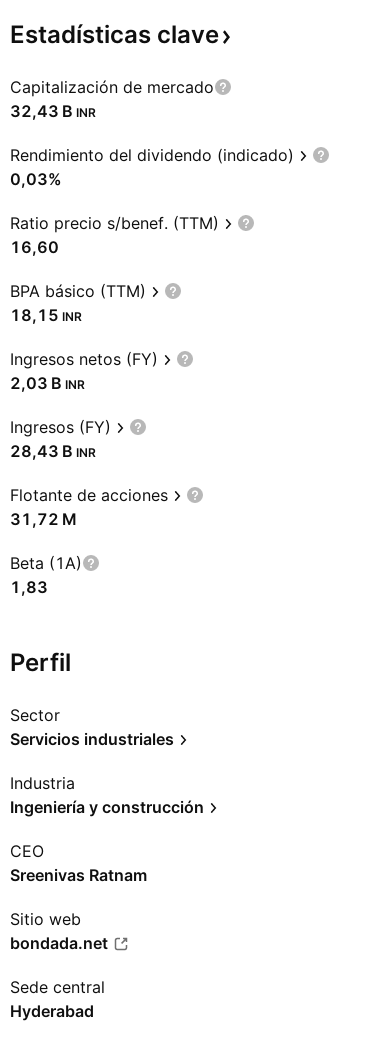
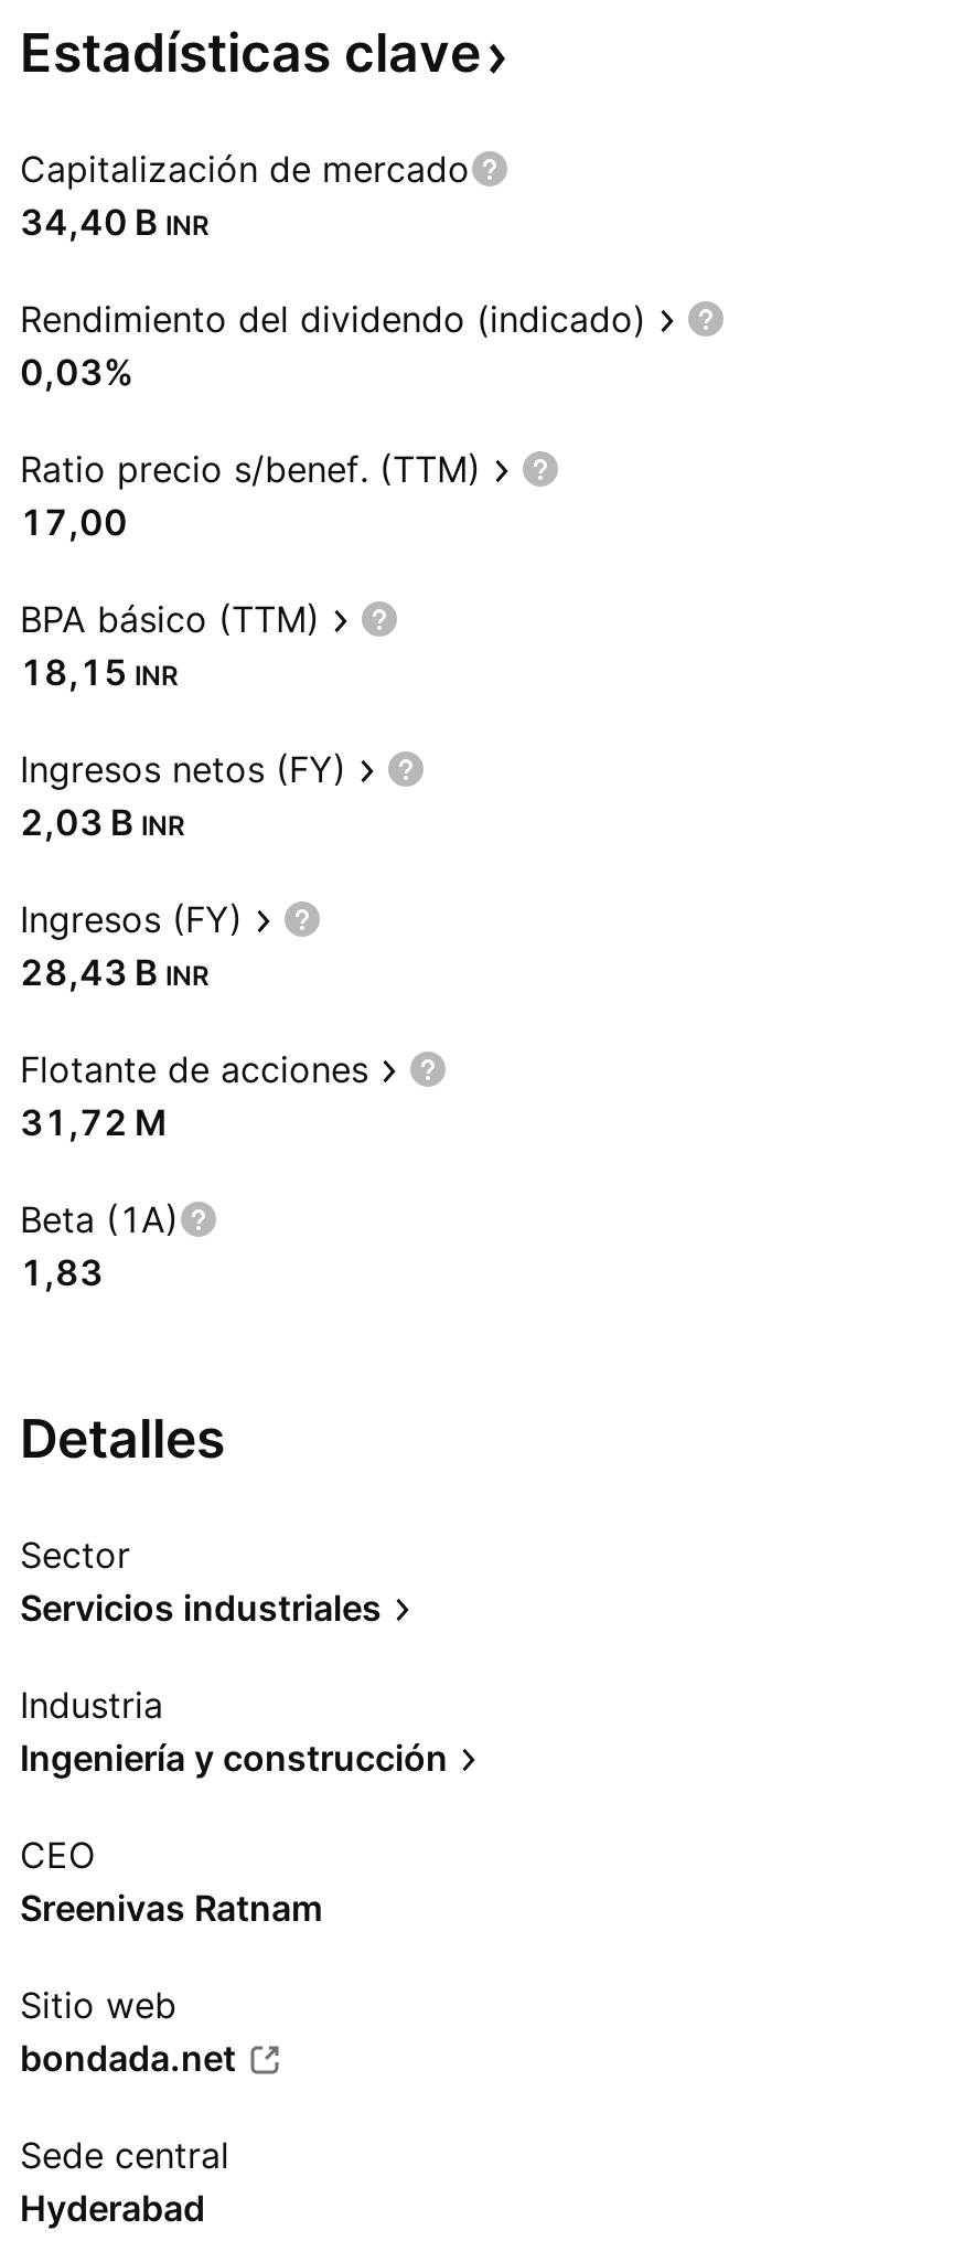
- 32,43 B INR
+ 34,40 B INR

- 16,60
+ 17,00

- Perfil
+ Detalles
